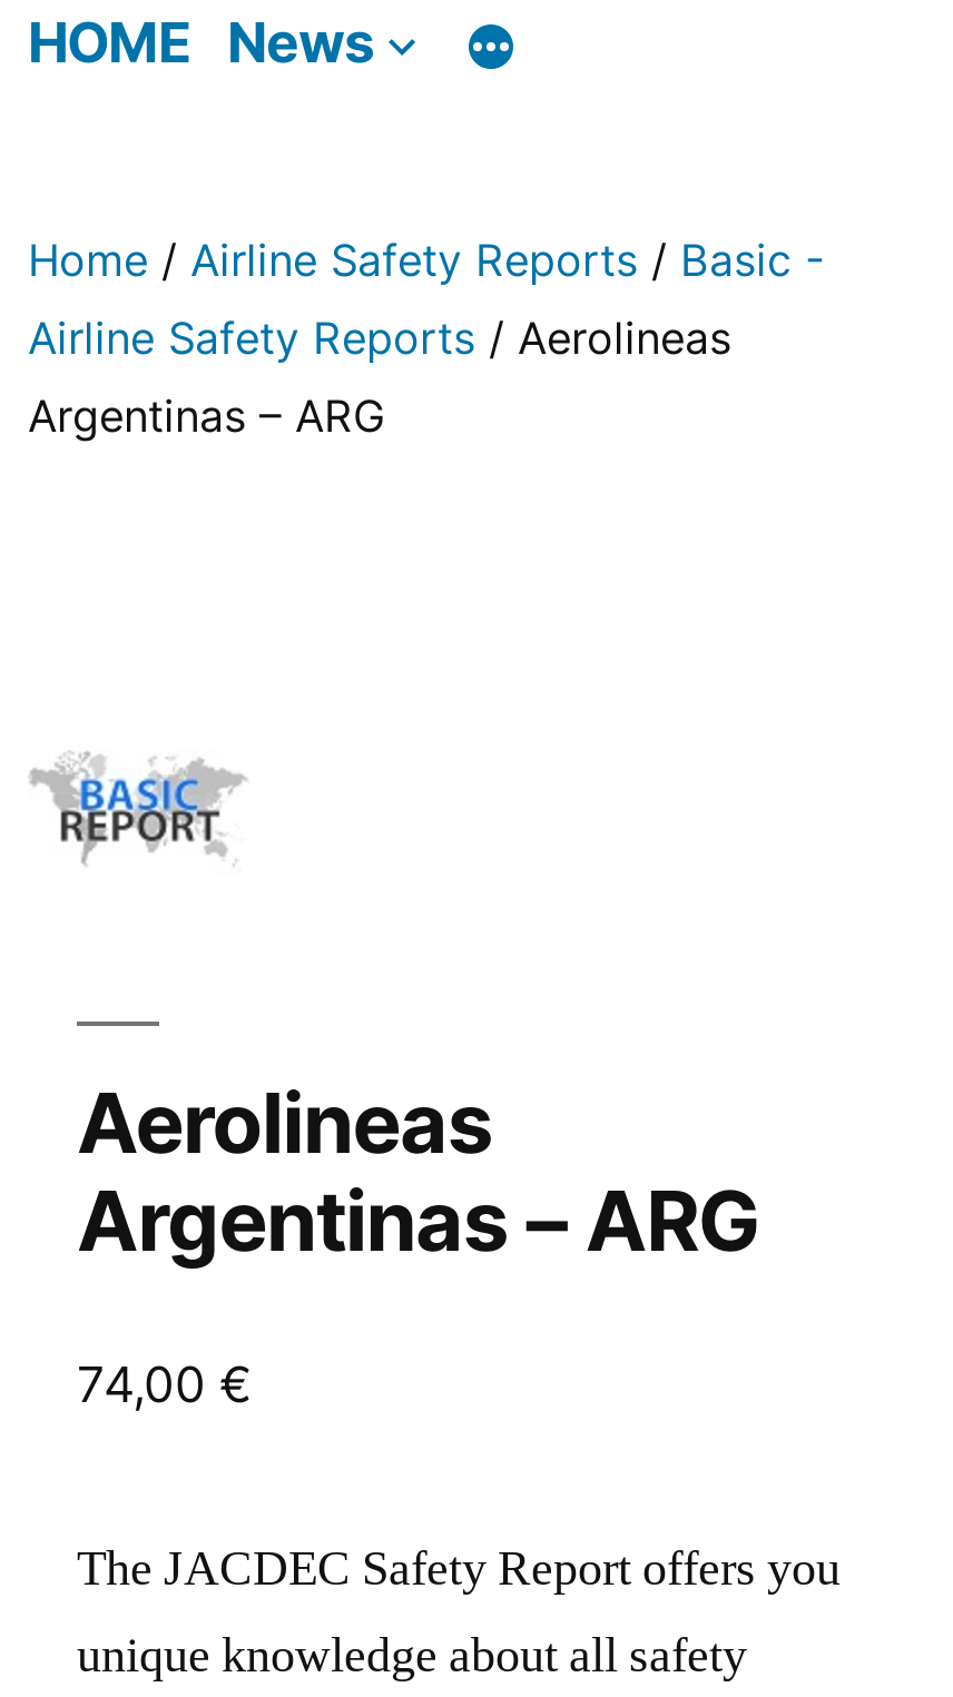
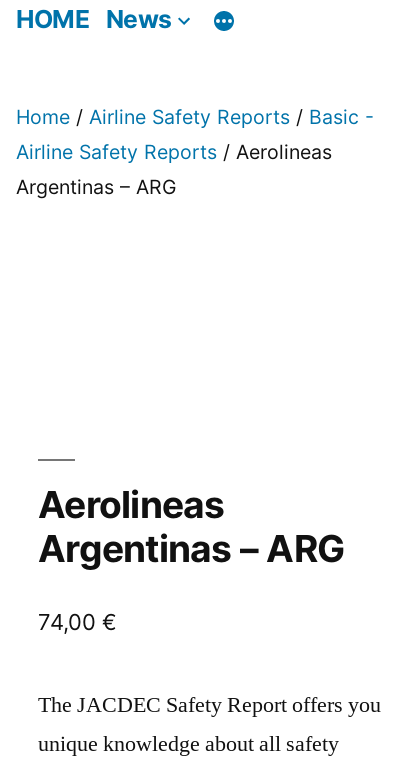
- [image]
